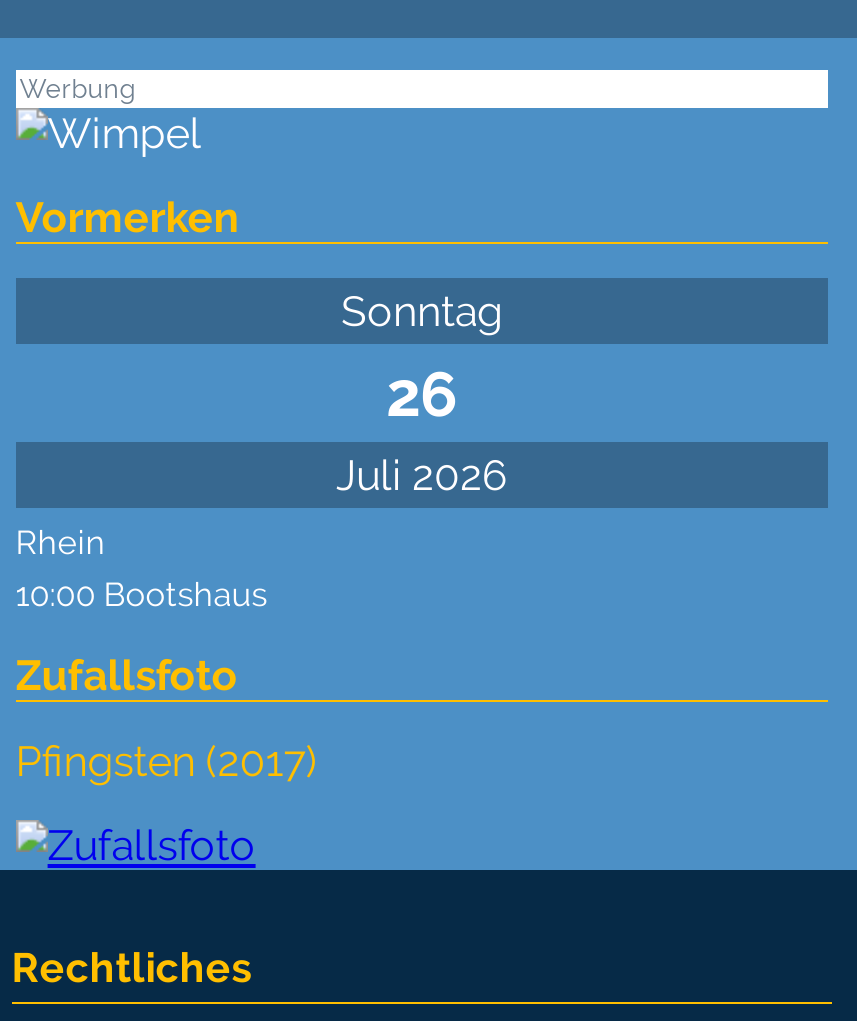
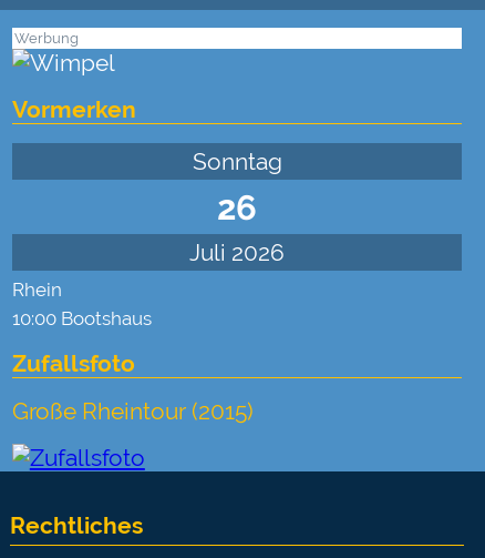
- Pfingsten (2017)
+ Große Rheintour (2015)
